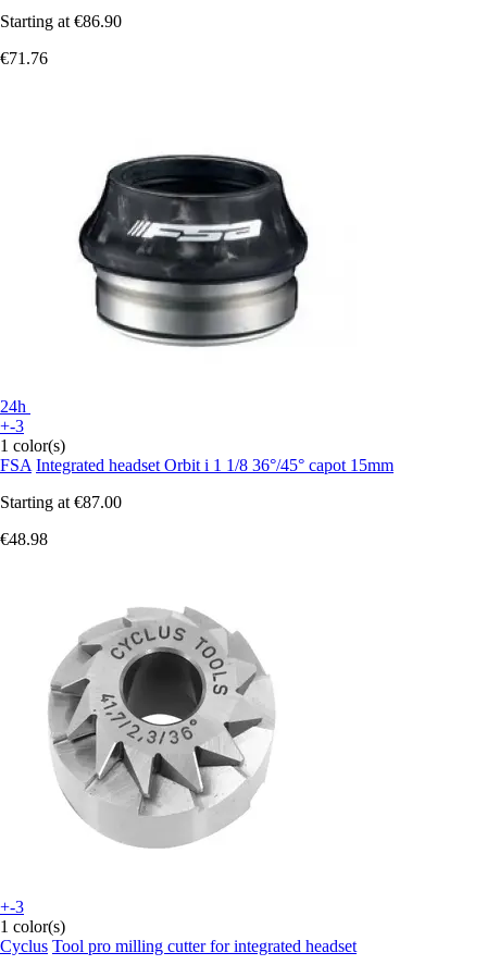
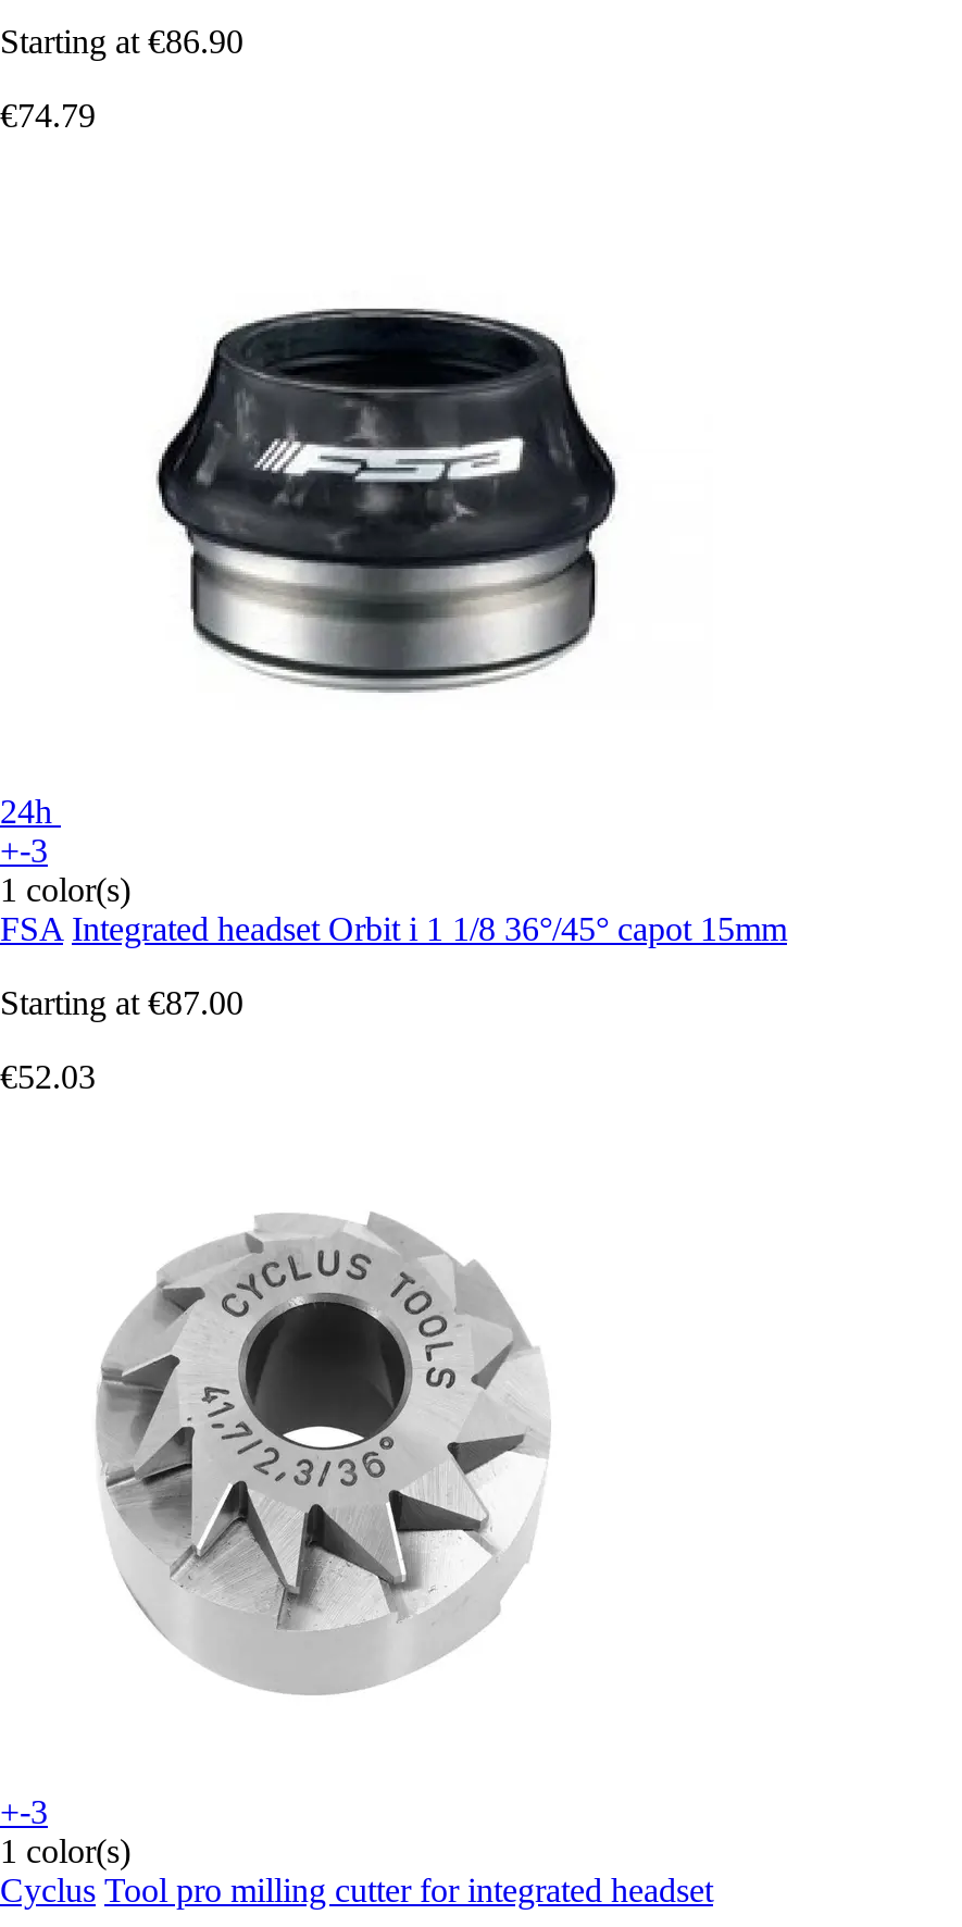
- €71.76
+ €74.79

- €48.98
+ €52.03
